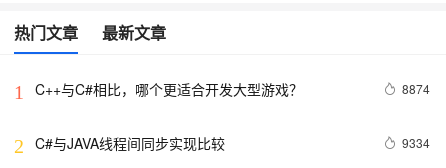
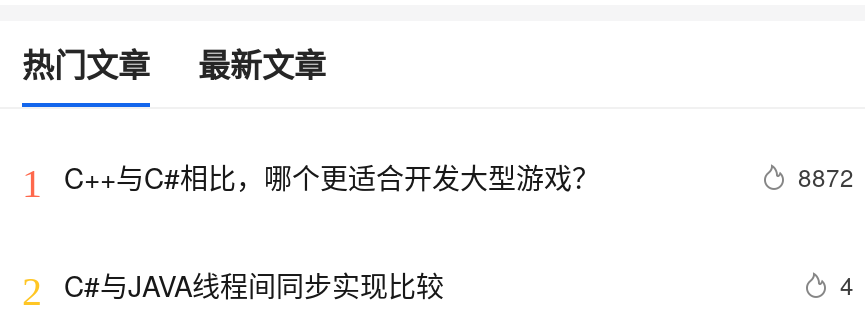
- 8874
+ 8872

- 9334
+ 4
